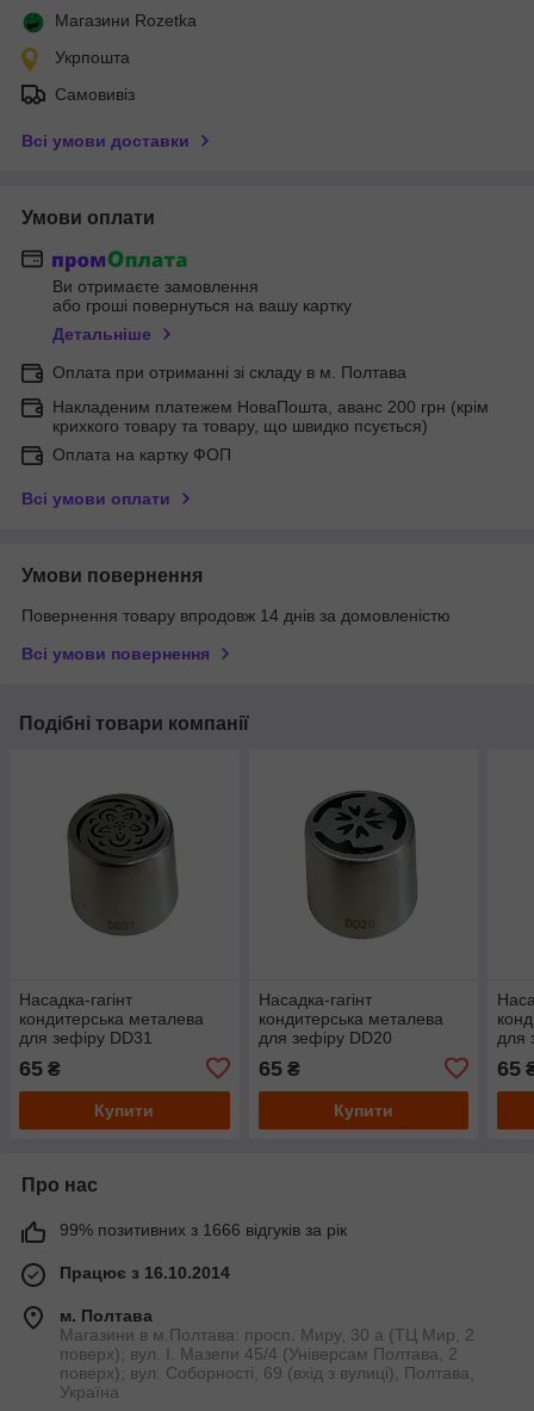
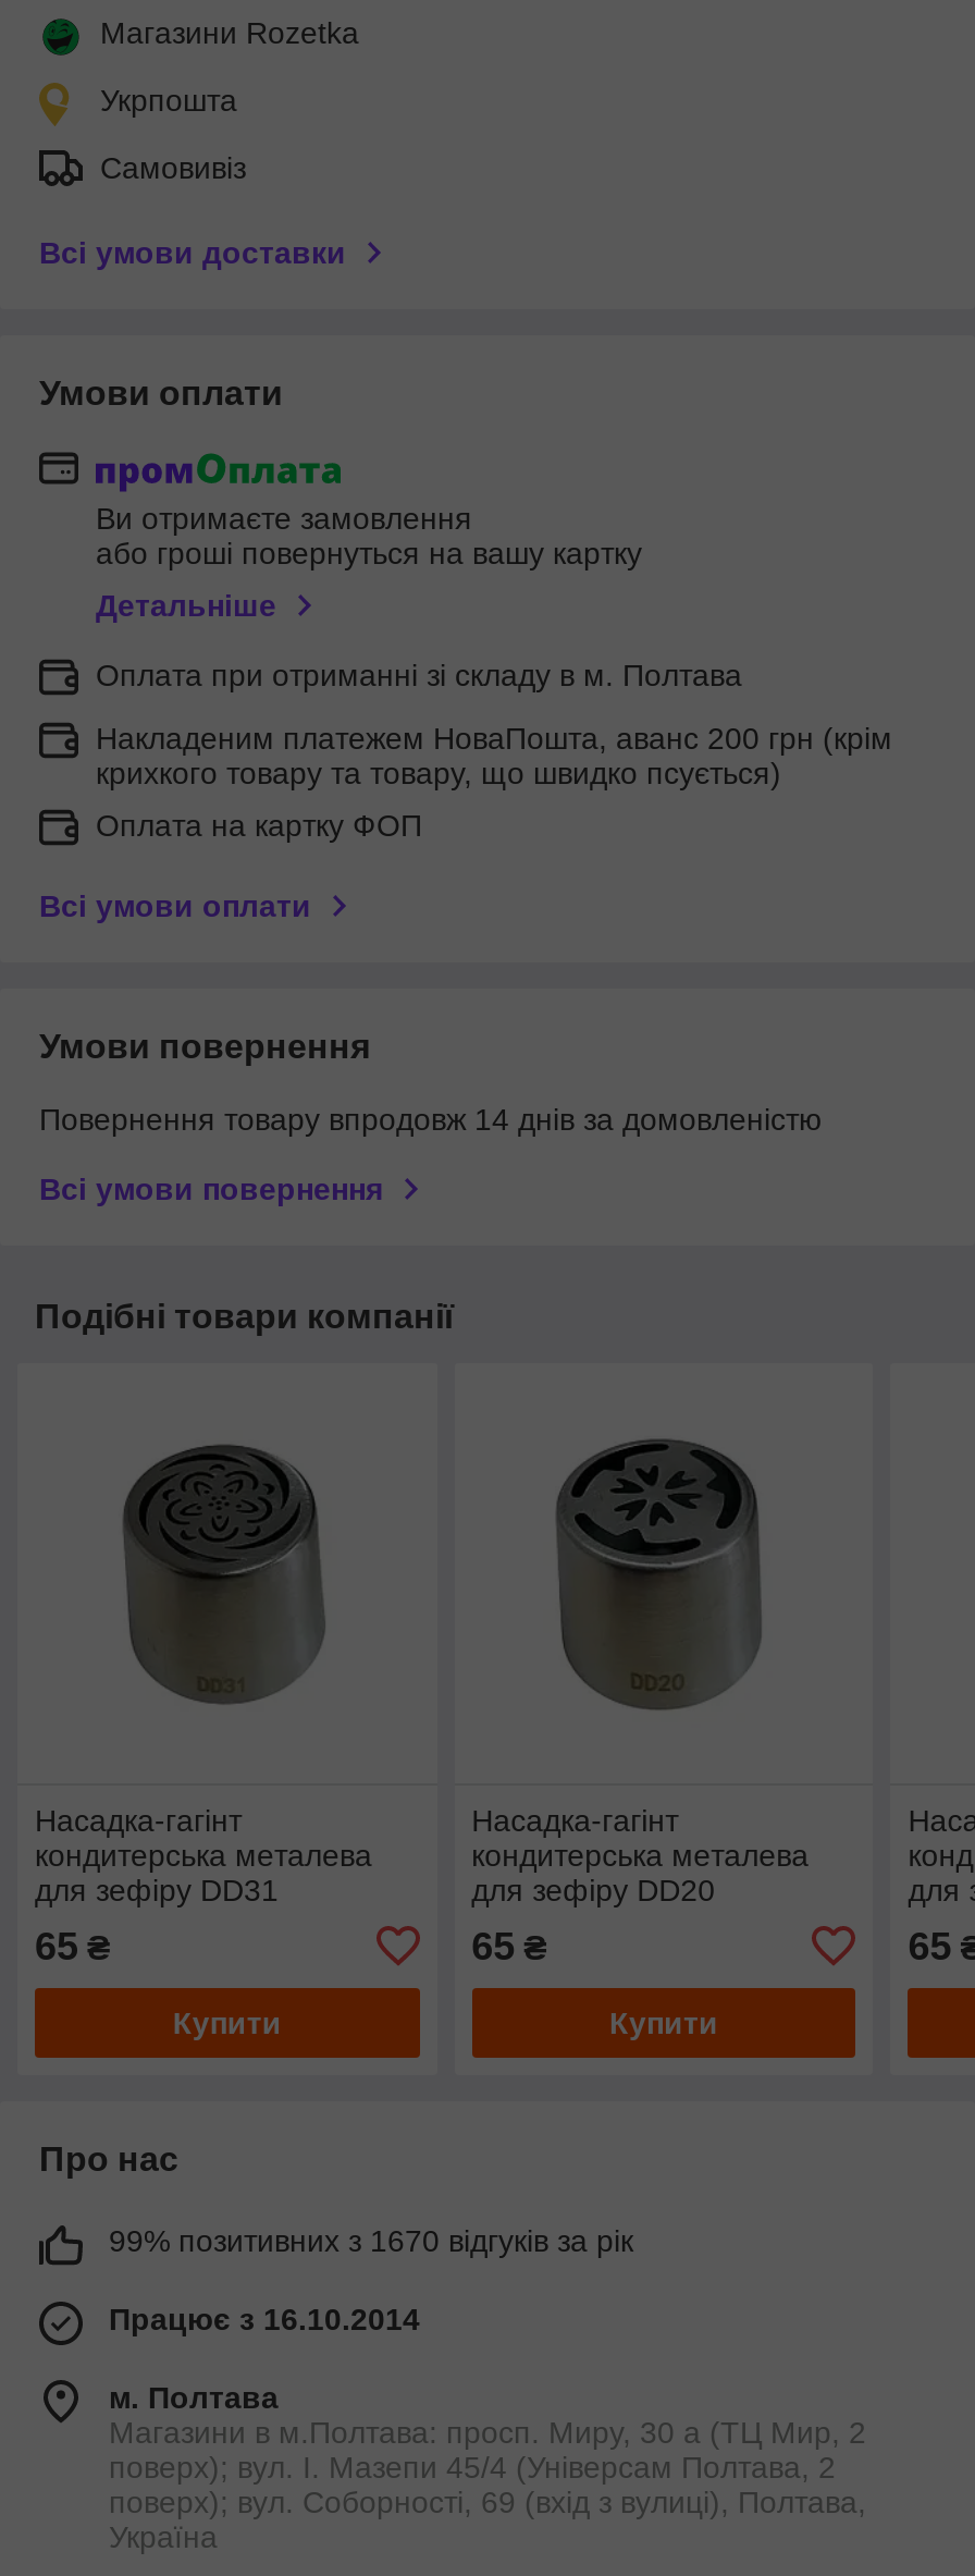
- 99% позитивних з 1666 відгуків за рік
+ 99% позитивних з 1670 відгуків за рік
